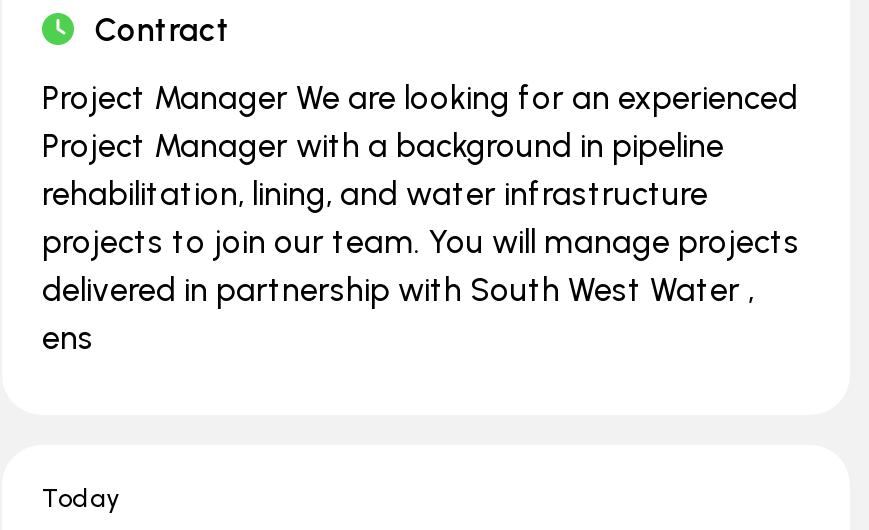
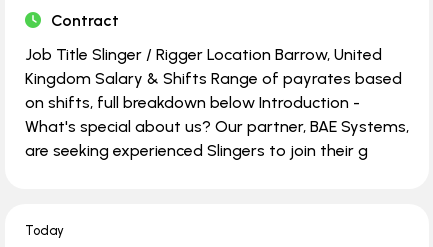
- Project Manager We are looking for an experienced
- Project Manager with a background in pipeline
- rehabilitation, lining, and water infrastructure
- projects to join our team. You will manage projects
- delivered in partnership with South West Water ,
- ens
+ Job Title Slinger / Rigger Location Barrow, United
+ Kingdom Salary & Shifts Range of payrates based
+ on shifts, full breakdown below Introduction -
+ What's special about us? Our partner, BAE Systems,
+ are seeking experienced Slingers to join their g
